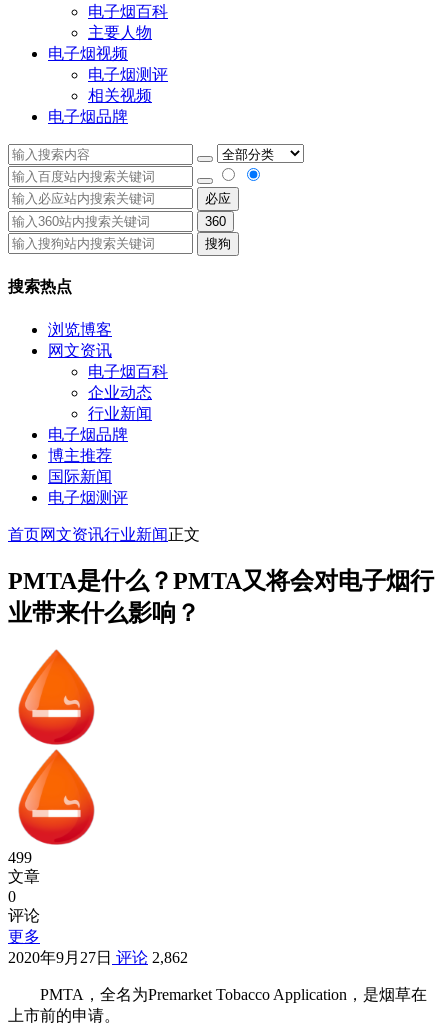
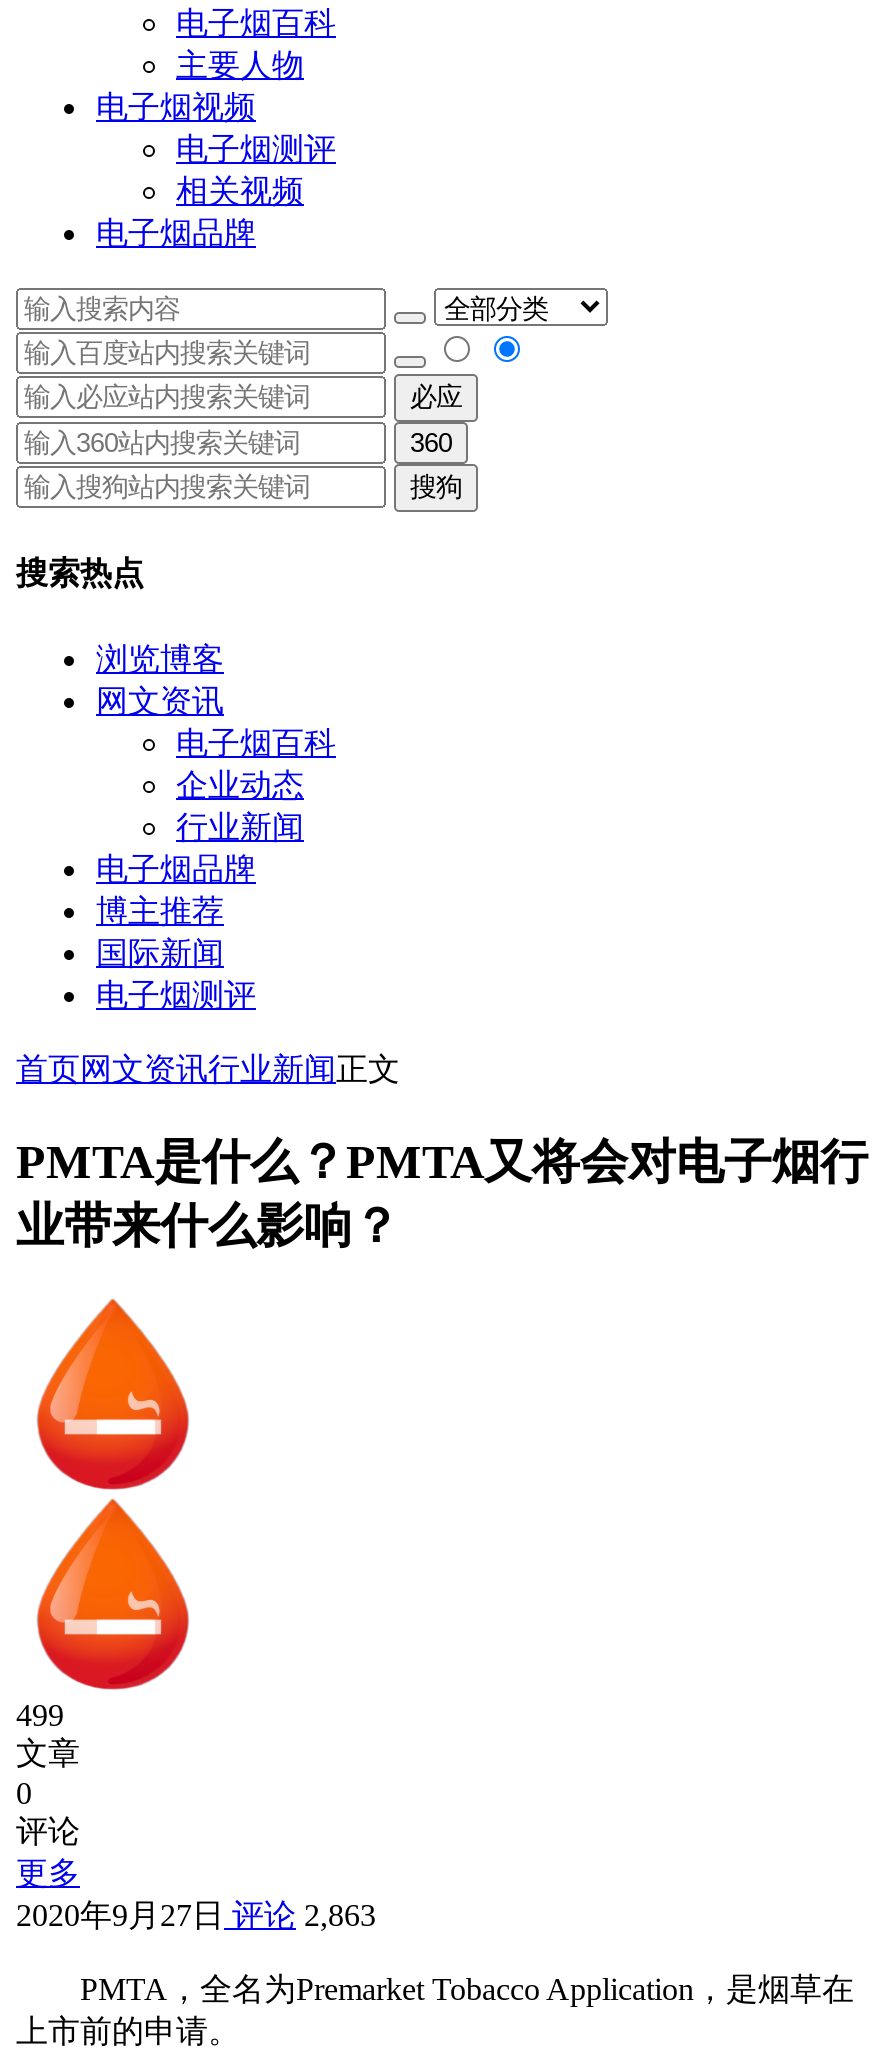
- 2020年9月27日评论2,862
+ 2020年9月27日评论2,863
